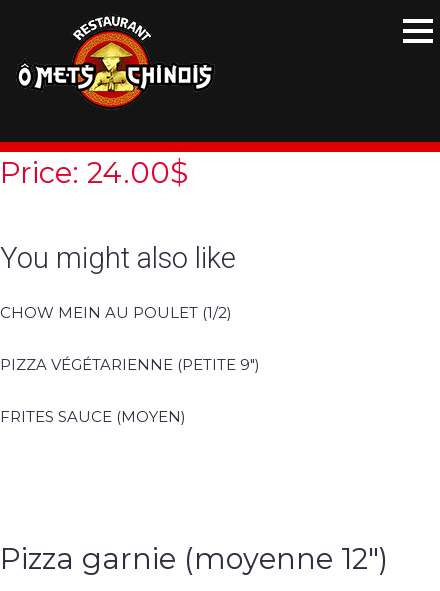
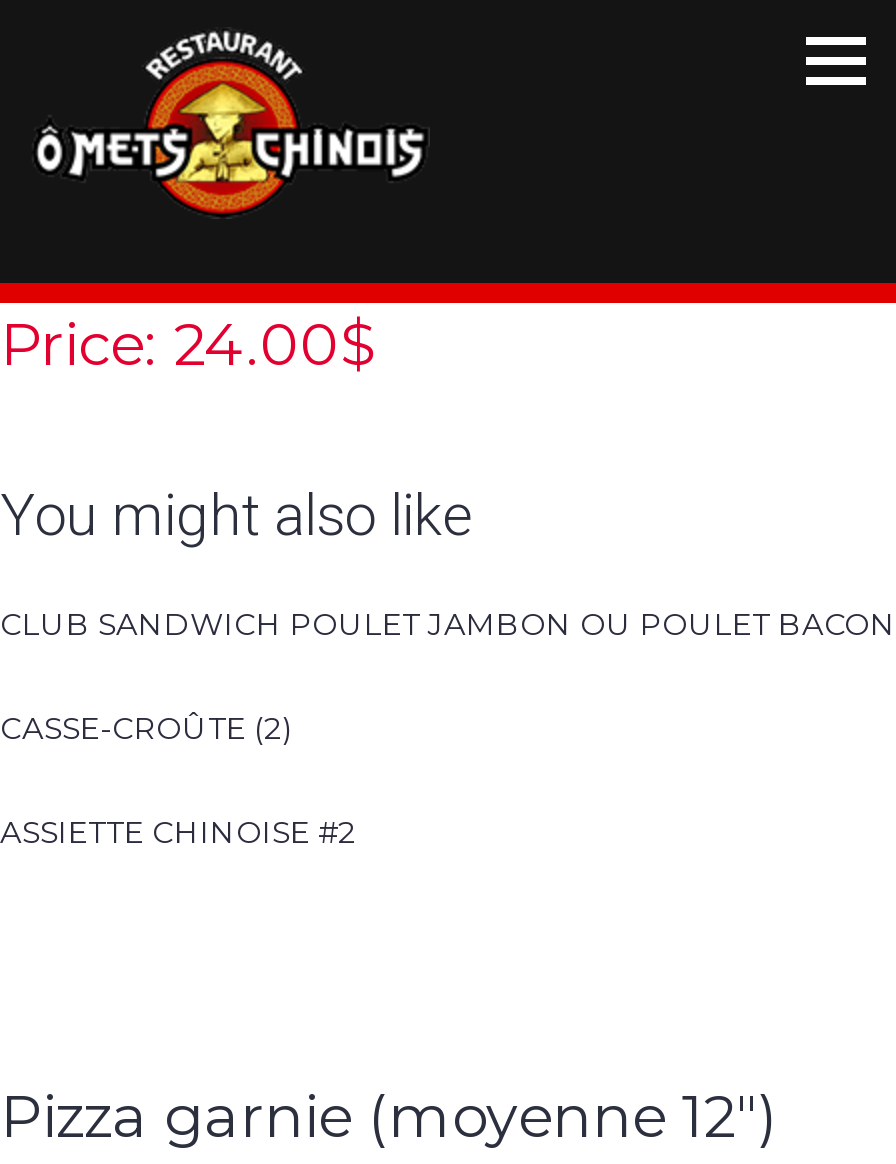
- CHOW MEIN AU POULET (1/2)
+ CLUB SANDWICH POULET JAMBON OU POULET BACON

- PIZZA VÉGÉTARIENNE (PETITE 9″)
+ CASSE-CROÛTE (2)

- FRITES SAUCE (MOYEN)
+ ASSIETTE CHINOISE #2
